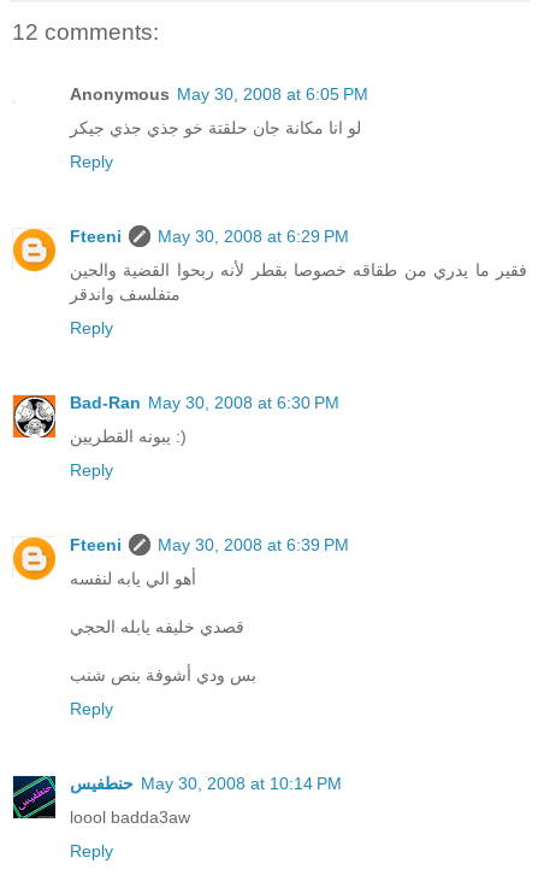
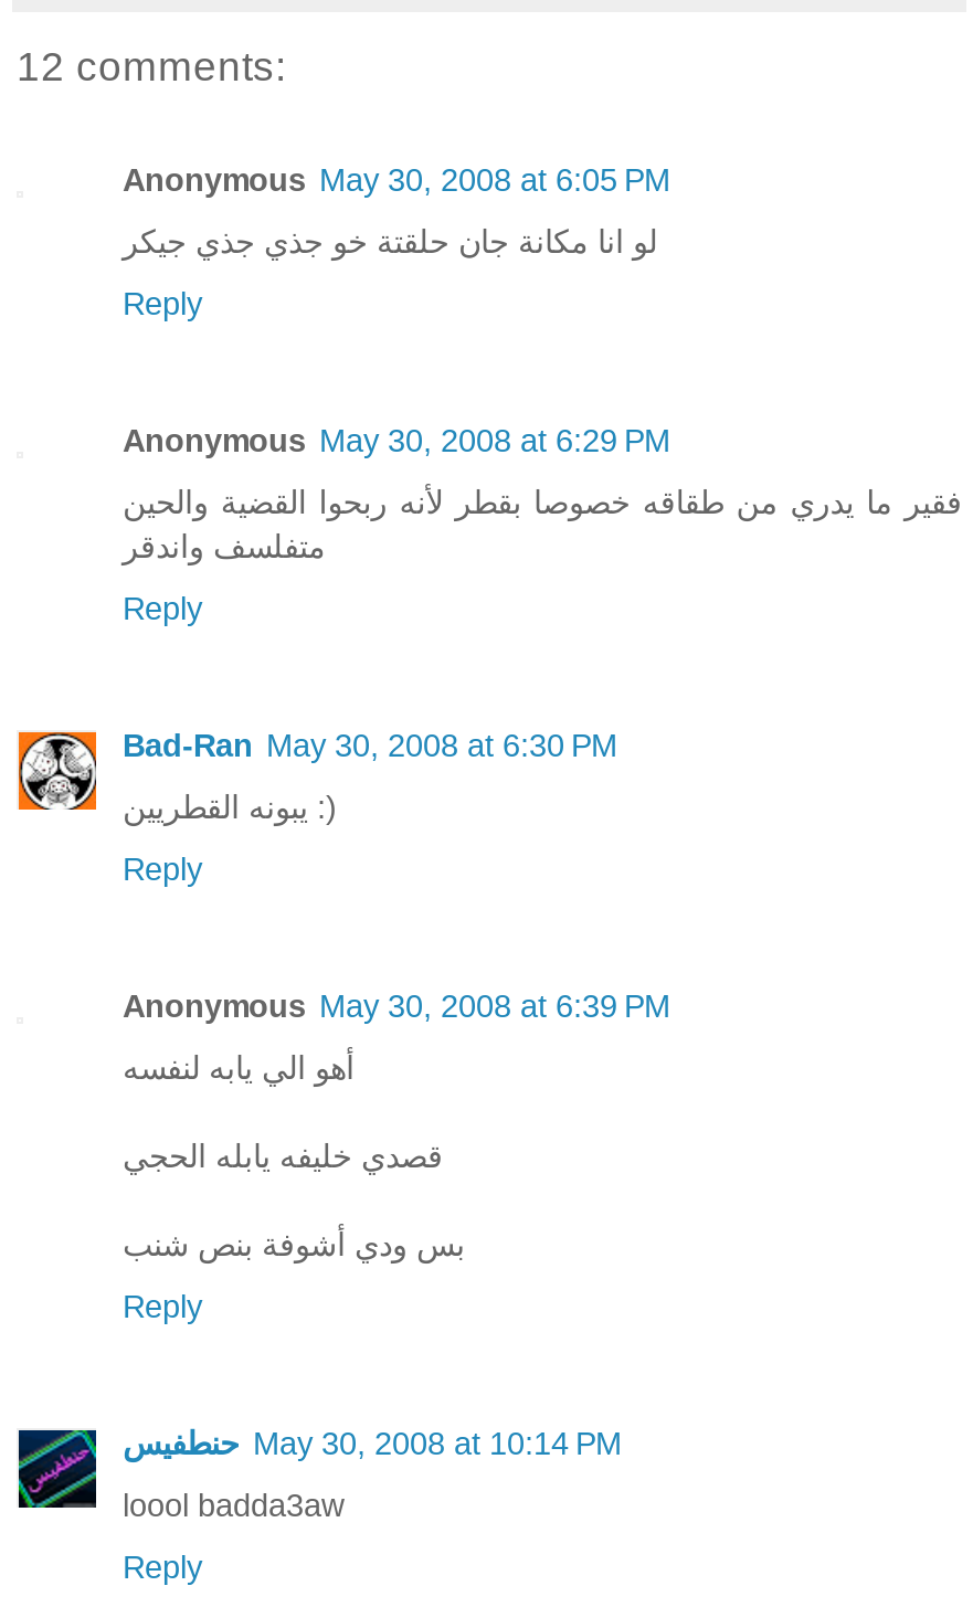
- [image]

- Fteeni
- May 30, 2008 at 6:29 PM
+ Anonymous May 30, 2008 at 6:29 PM

- [image]

- Fteeni
- May 30, 2008 at 6:39 PM
+ Anonymous May 30, 2008 at 6:39 PM
